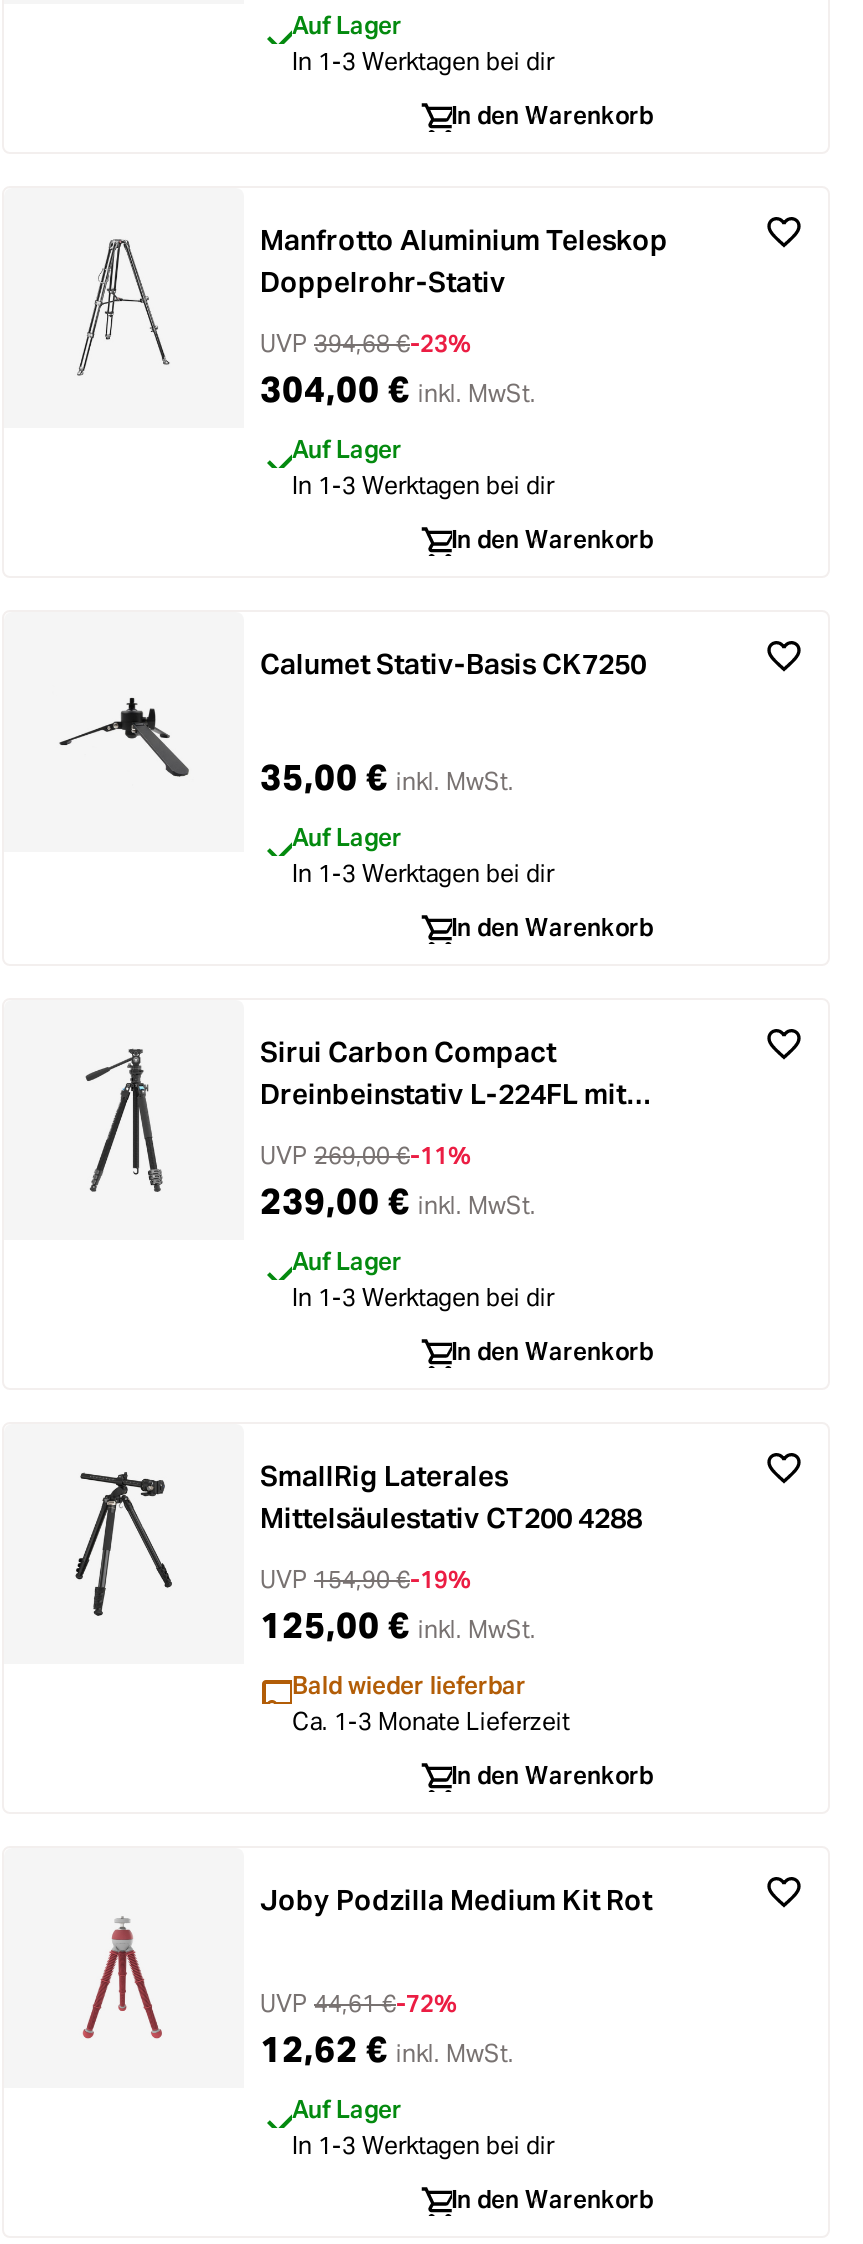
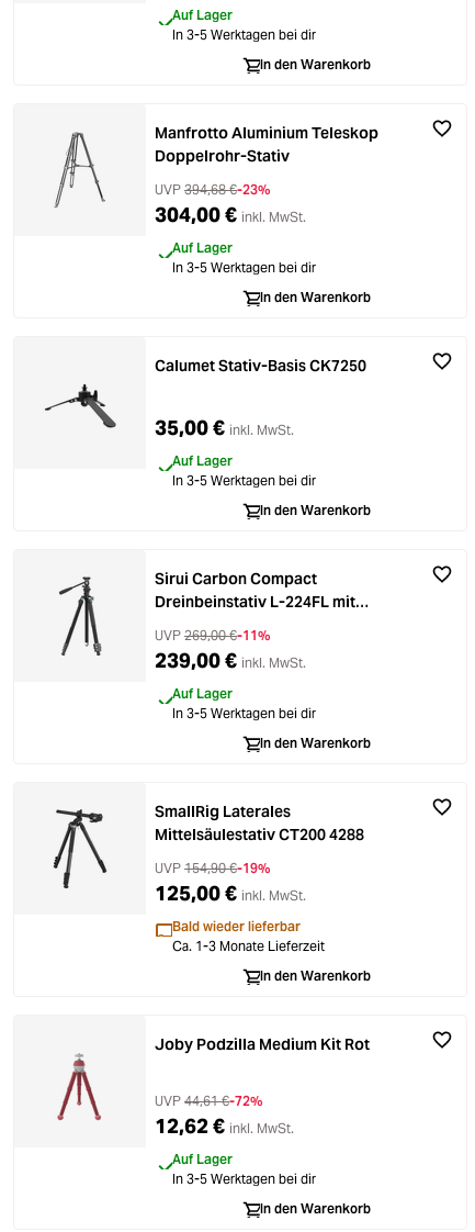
- In 1-3 Werktagen bei dir
+ In 3-5 Werktagen bei dir

- In 1-3 Werktagen bei dir
+ In 3-5 Werktagen bei dir

- In 1-3 Werktagen bei dir
+ In 3-5 Werktagen bei dir

- In 1-3 Werktagen bei dir
+ In 3-5 Werktagen bei dir

- In 1-3 Werktagen bei dir
+ In 3-5 Werktagen bei dir
